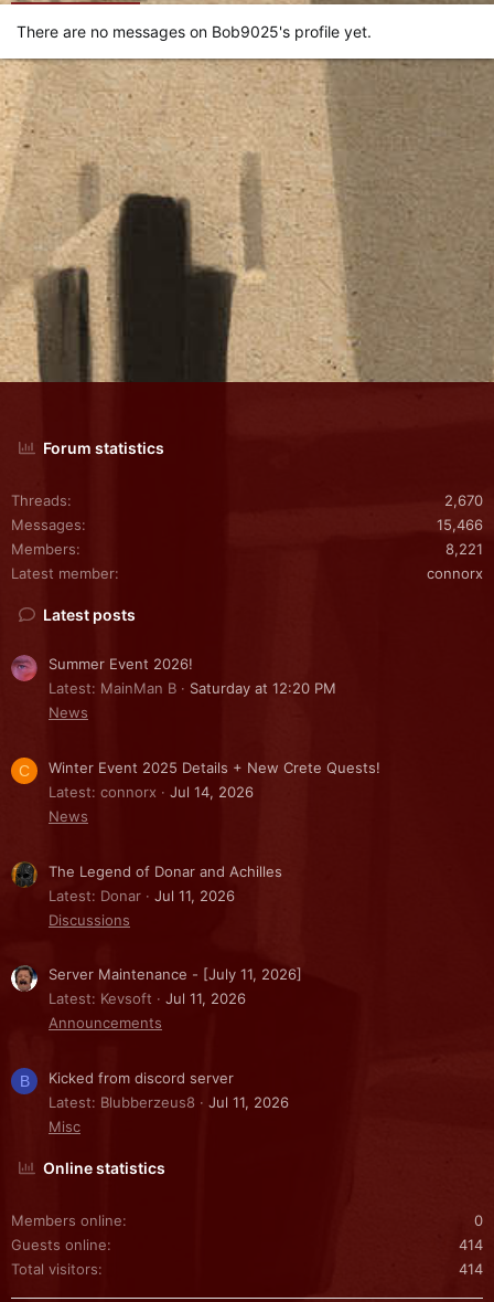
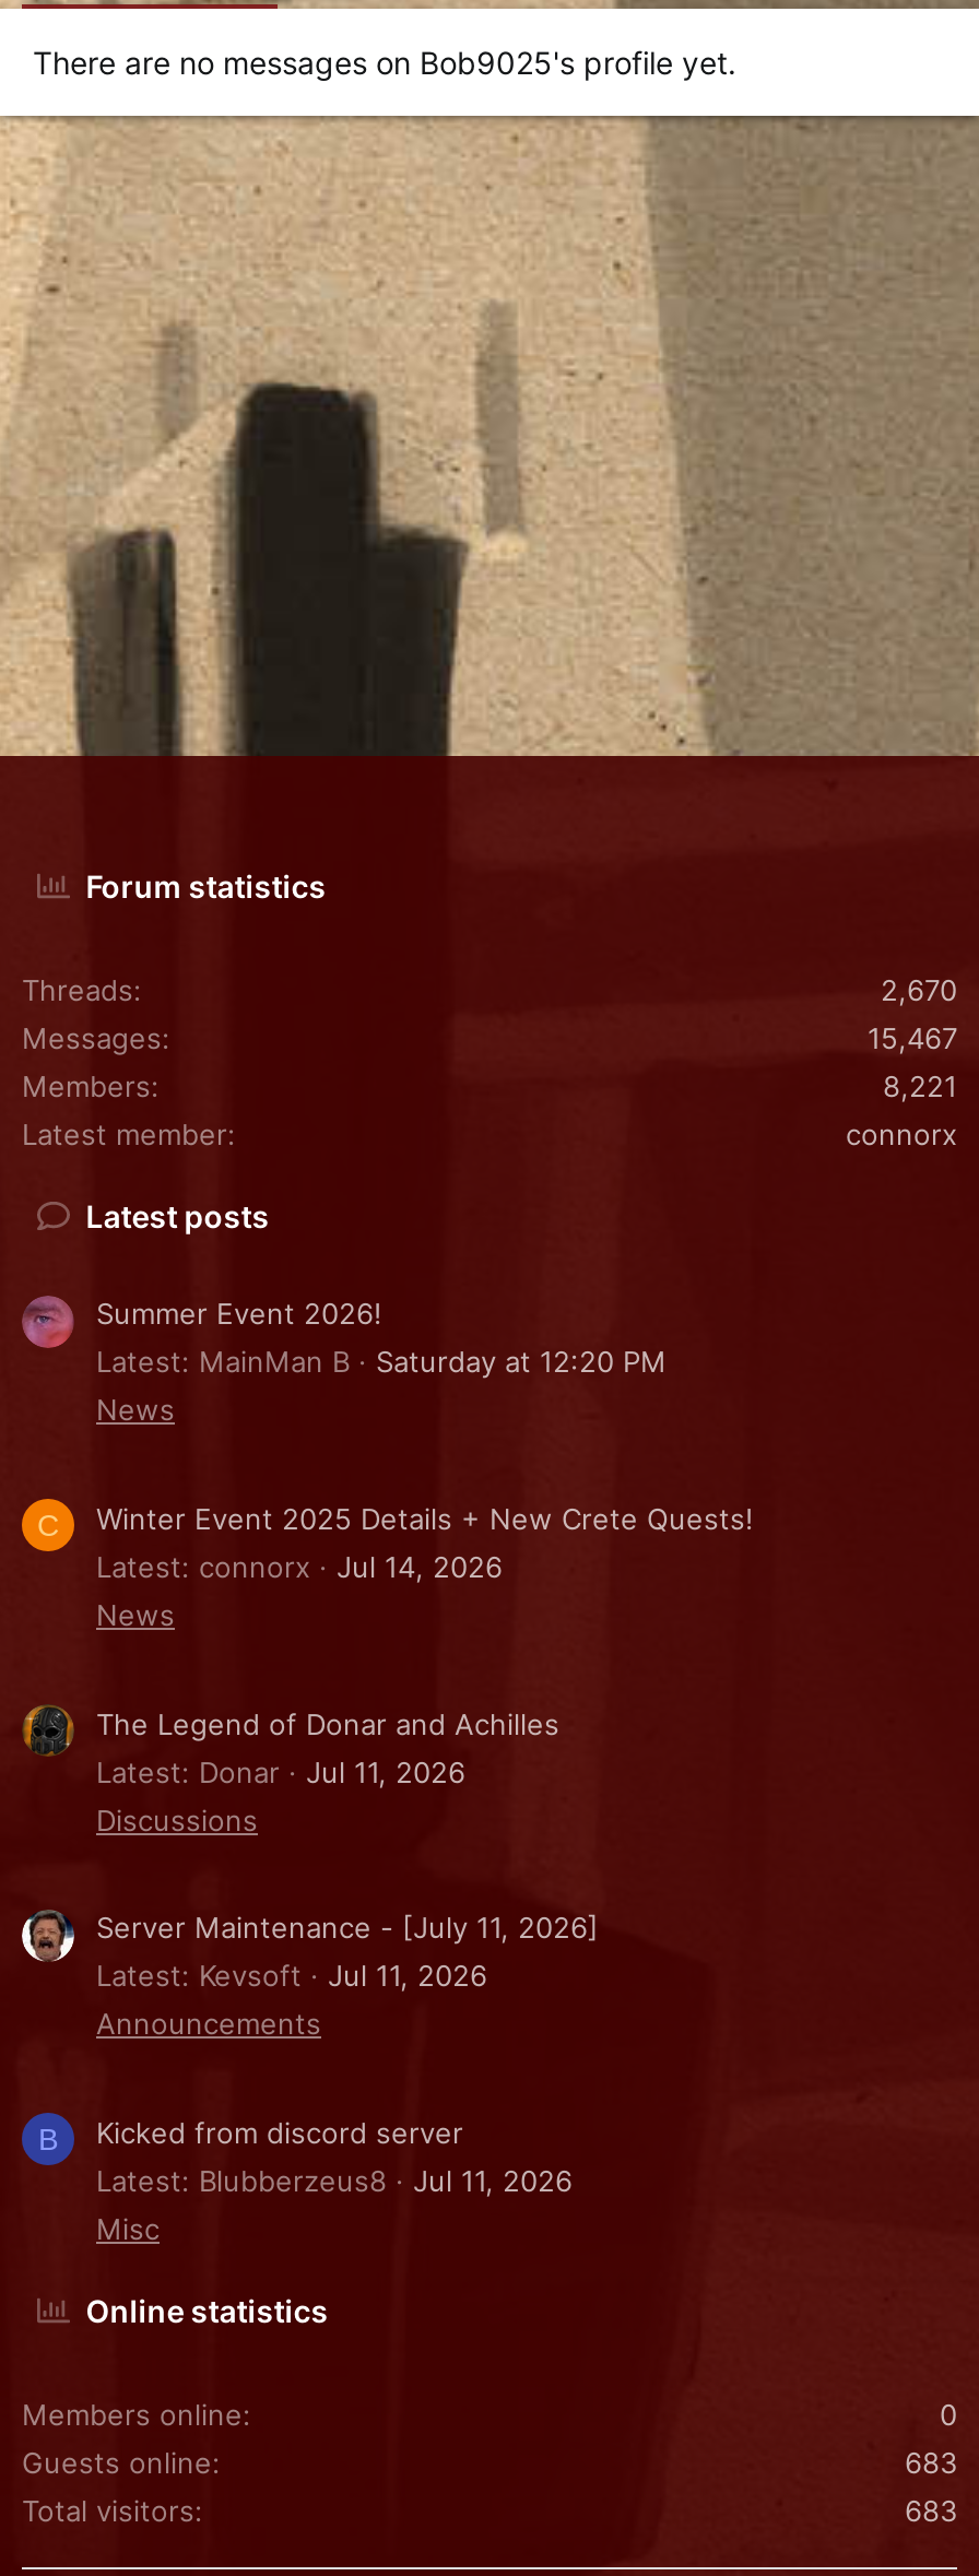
- 15,466
+ 15,467

- 414
+ 683

- 414
+ 683
